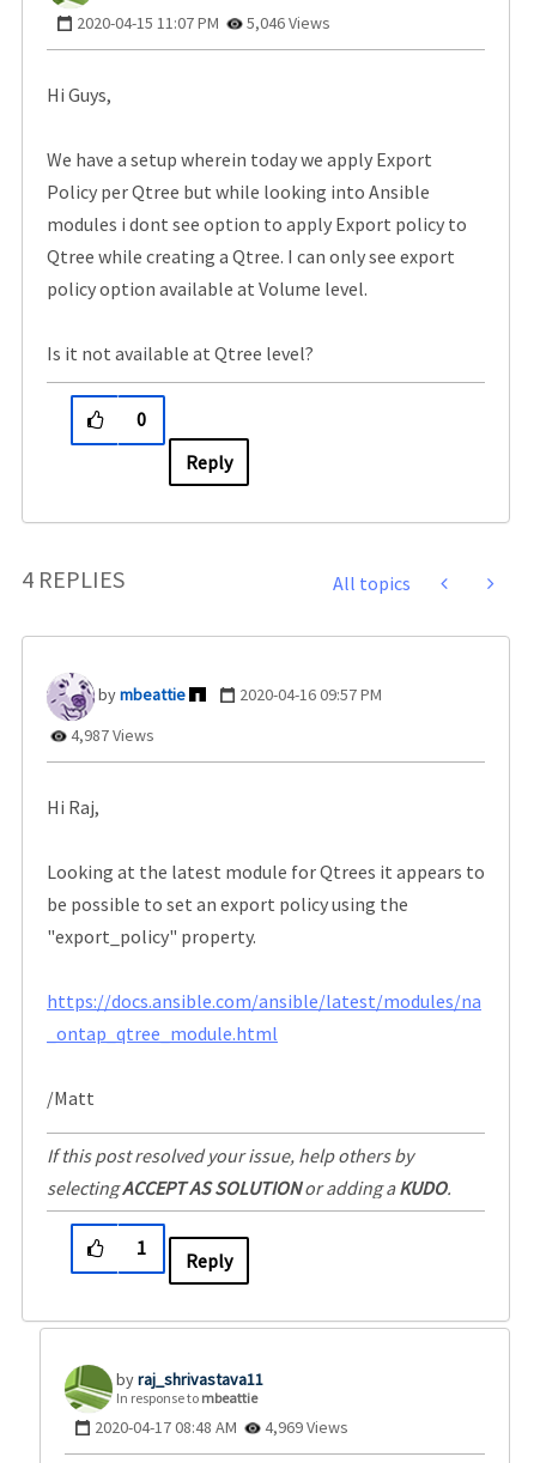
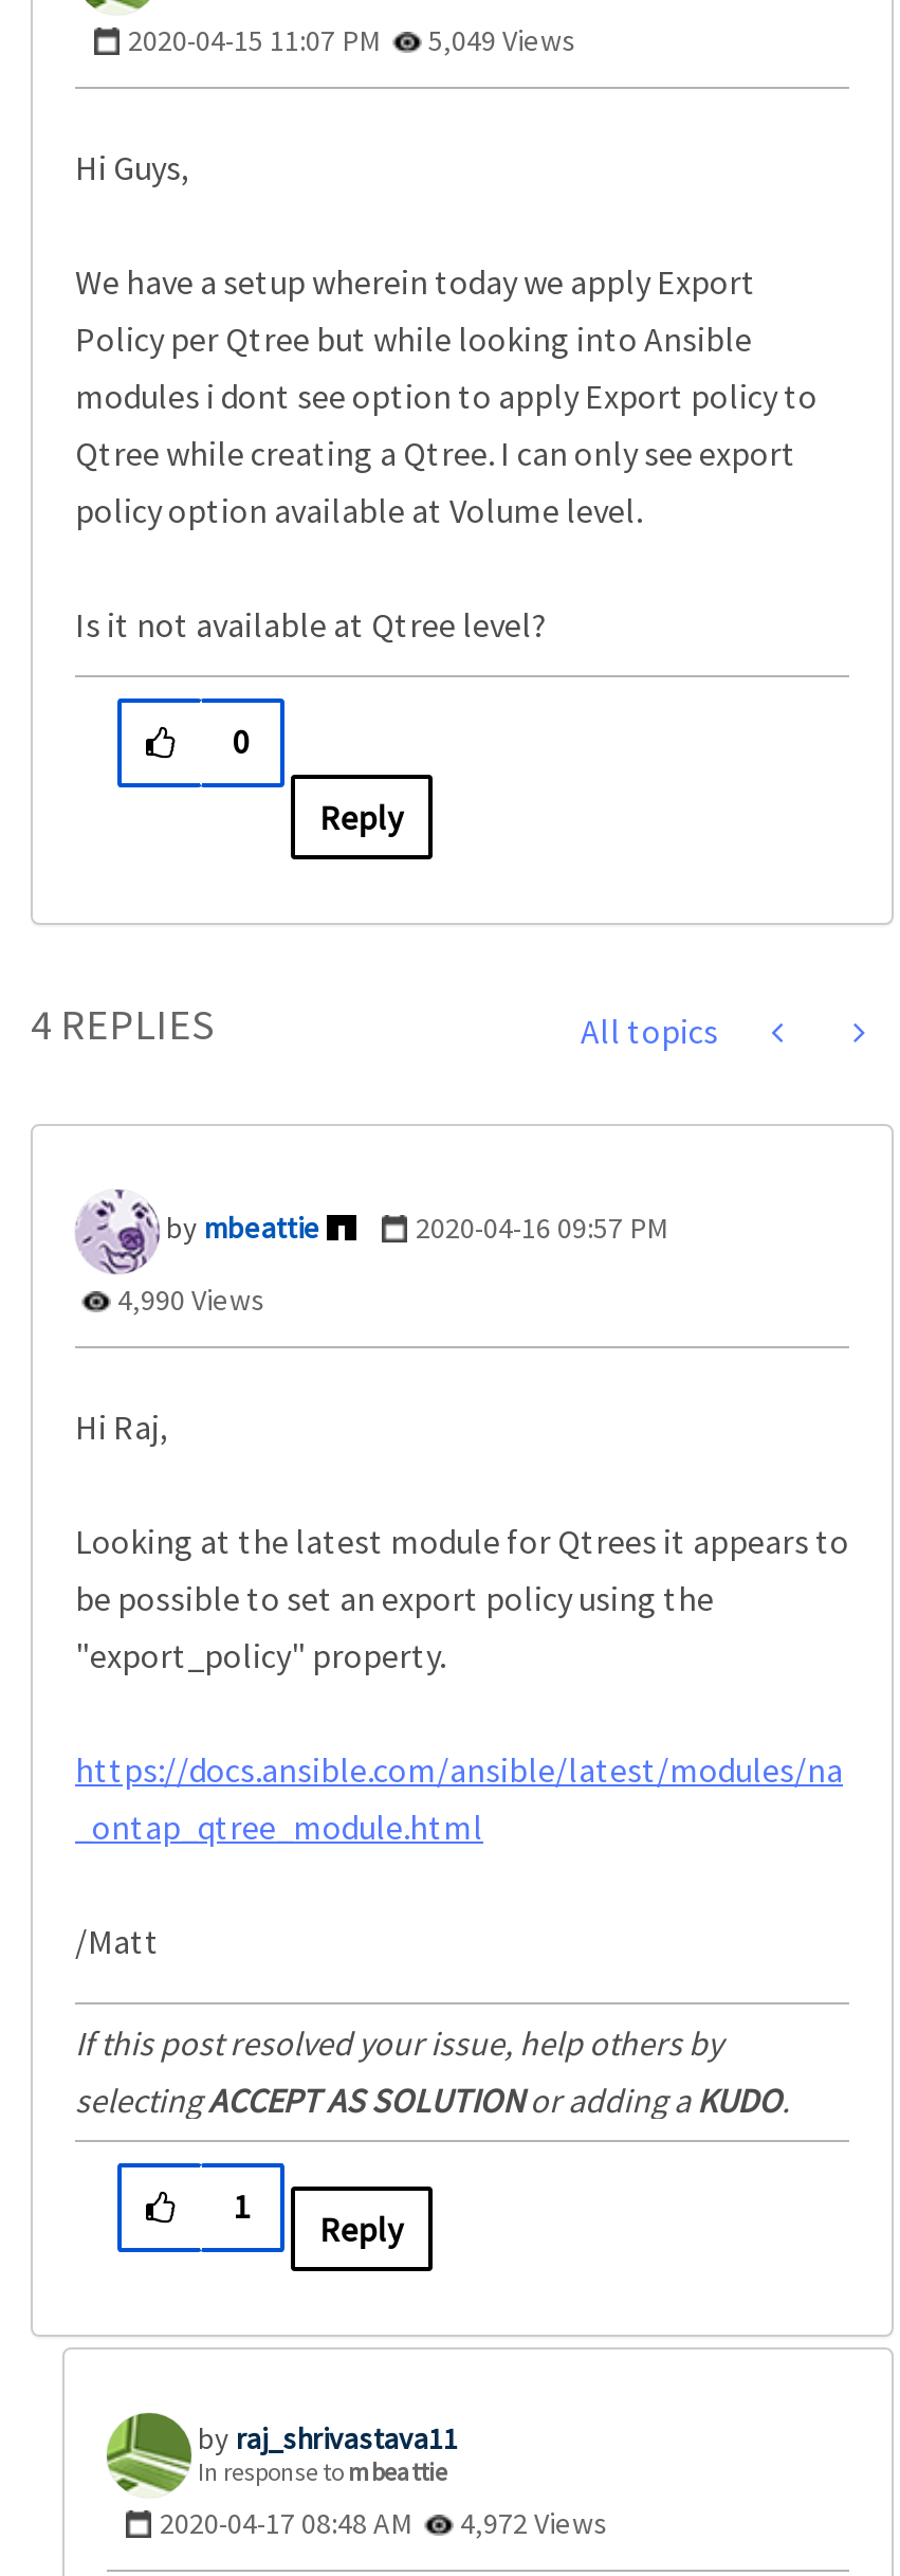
- 2020-04-15 11:07 PM 5,046 Views
+ 2020-04-15 11:07 PM 5,049 Views

- 4,987 Views
+ 4,990 Views

- 2020-04-17 08:48 AM 4,969 Views
+ 2020-04-17 08:48 AM 4,972 Views
